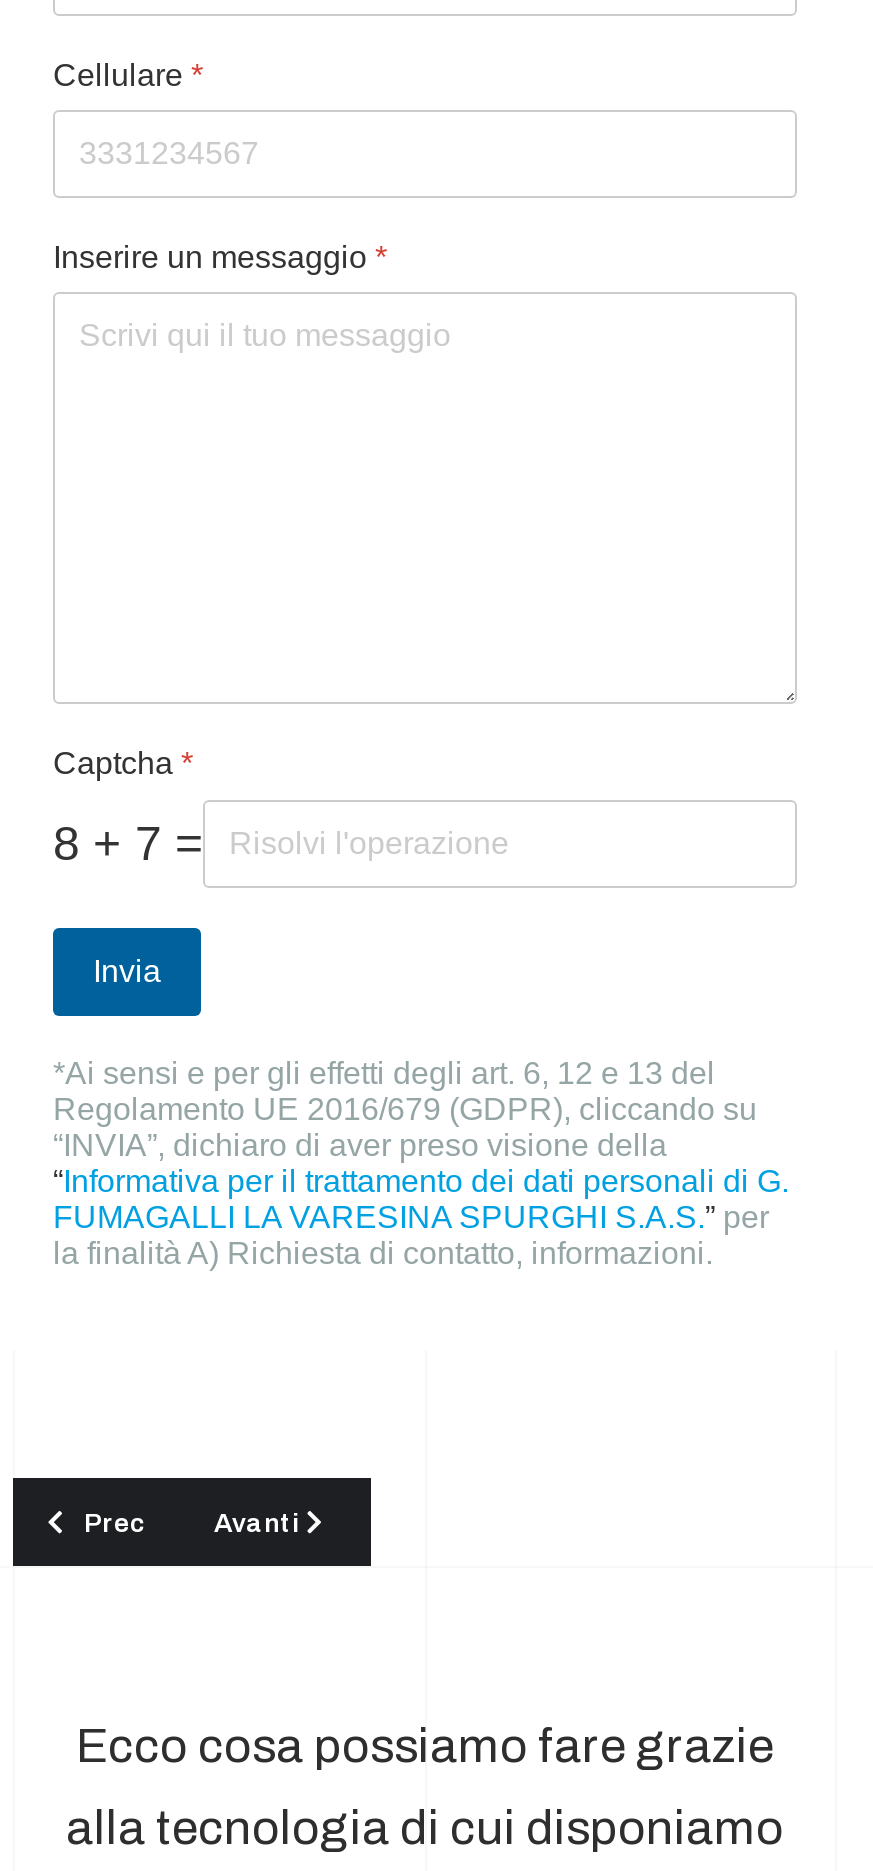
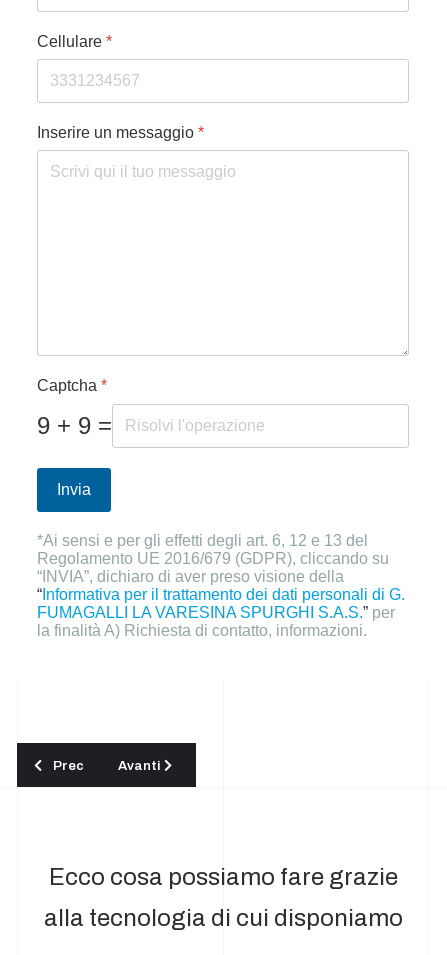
- 8 + 7 =
+ 9 + 9 =
